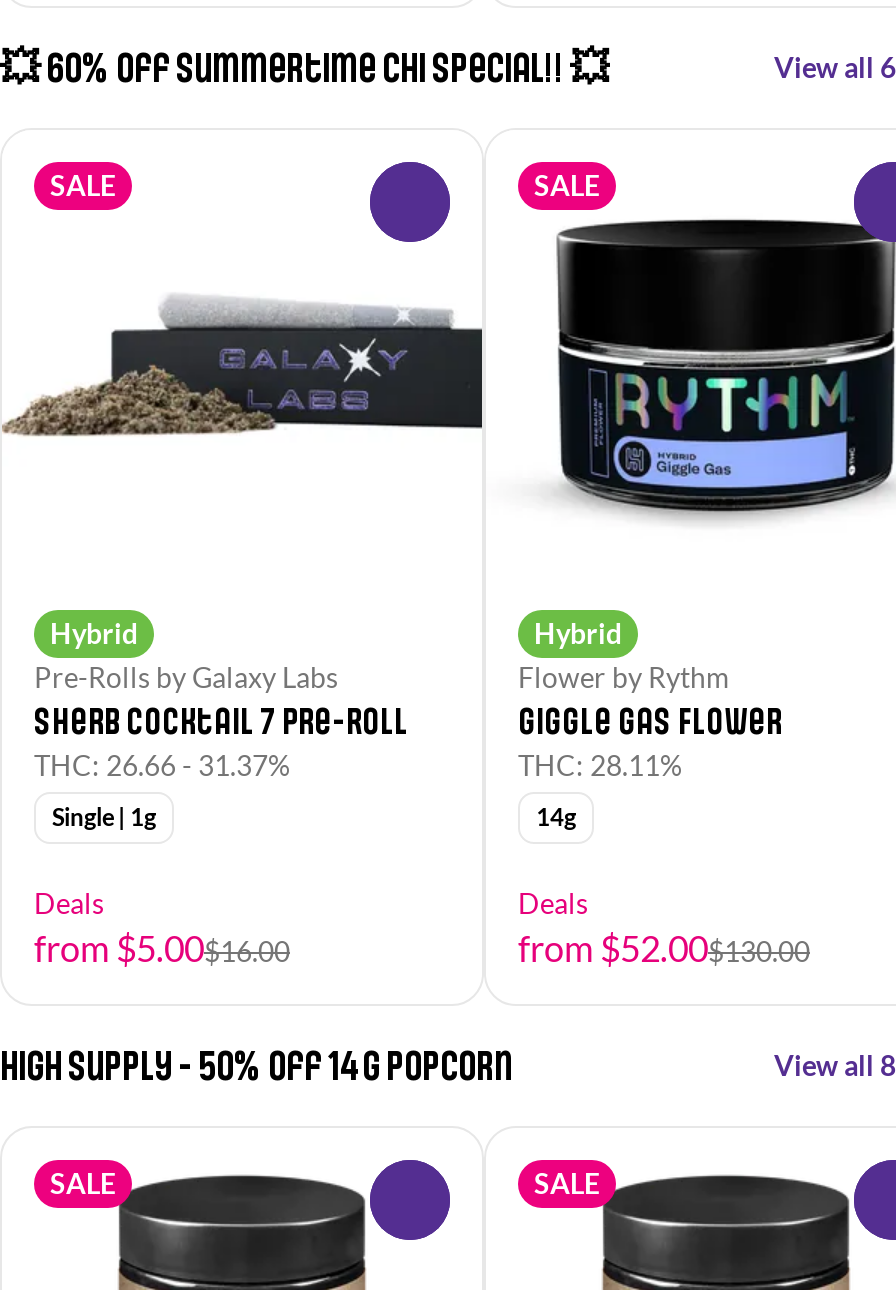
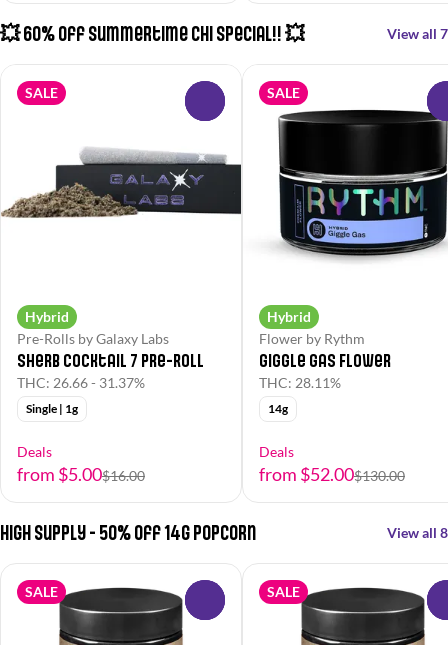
- View all 6
+ View all 7
